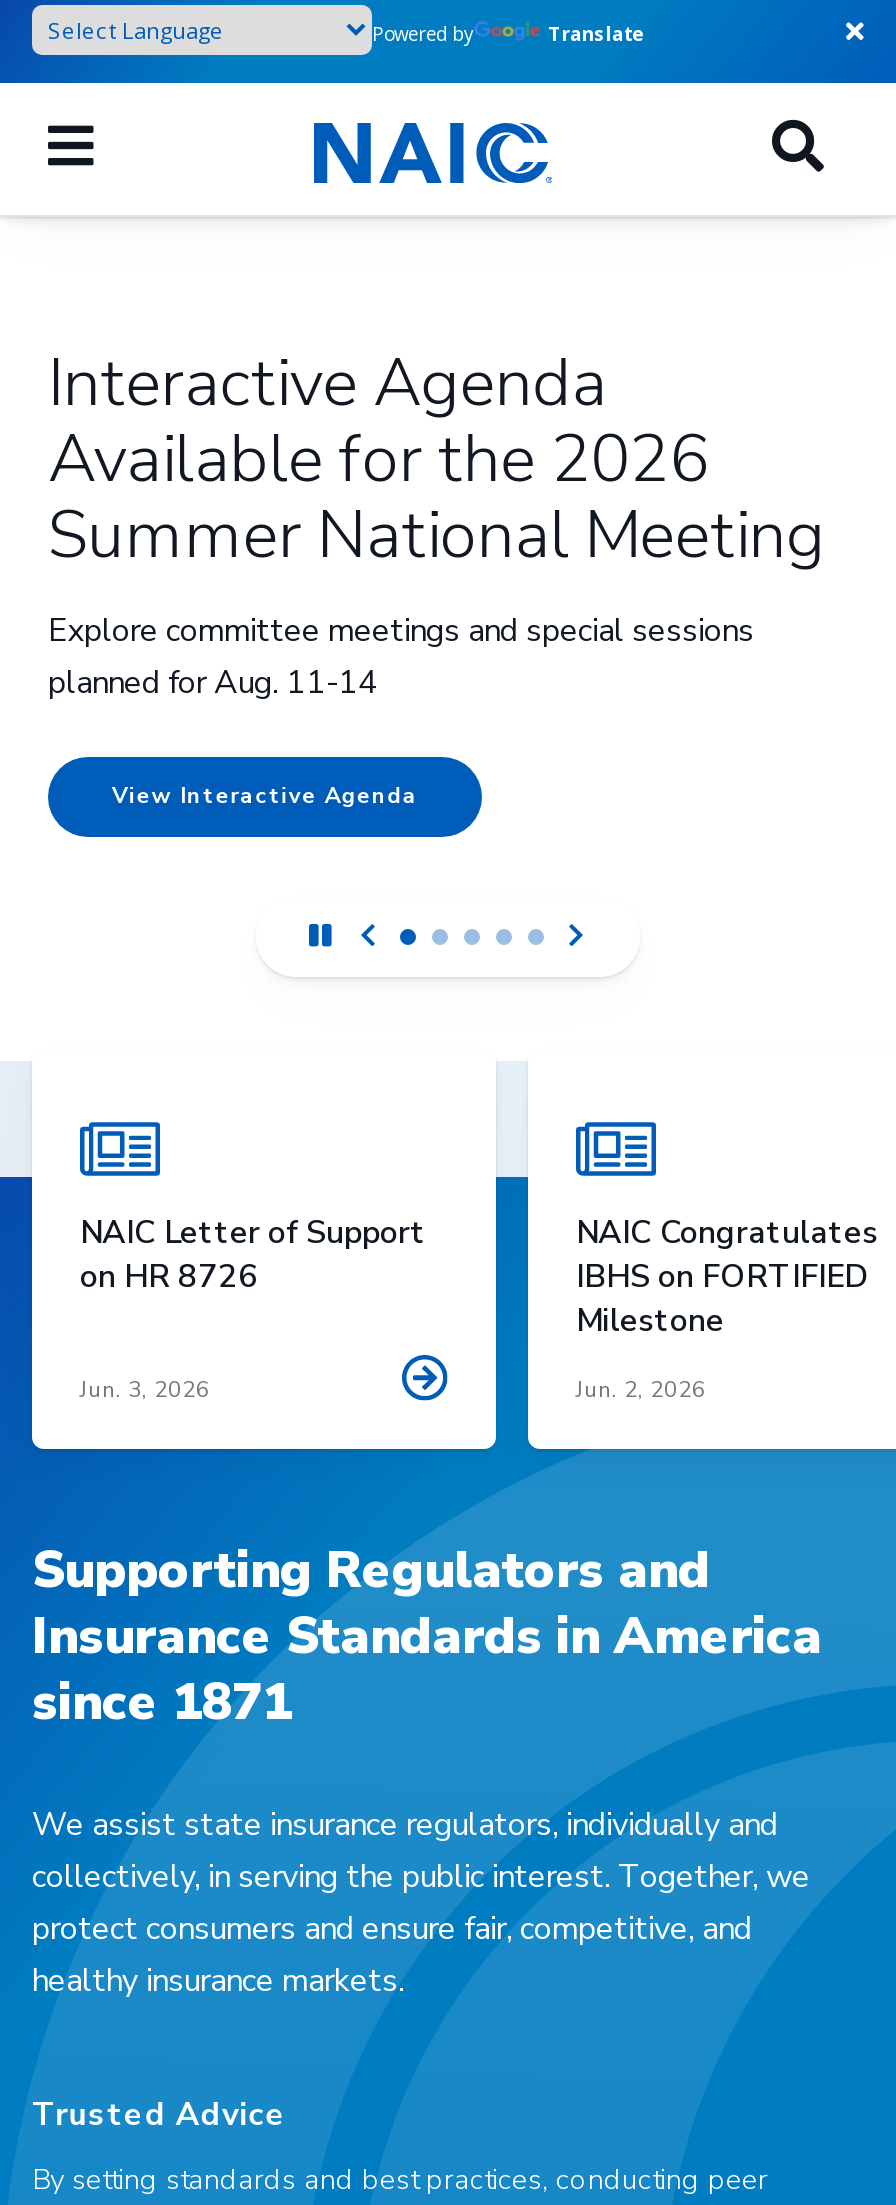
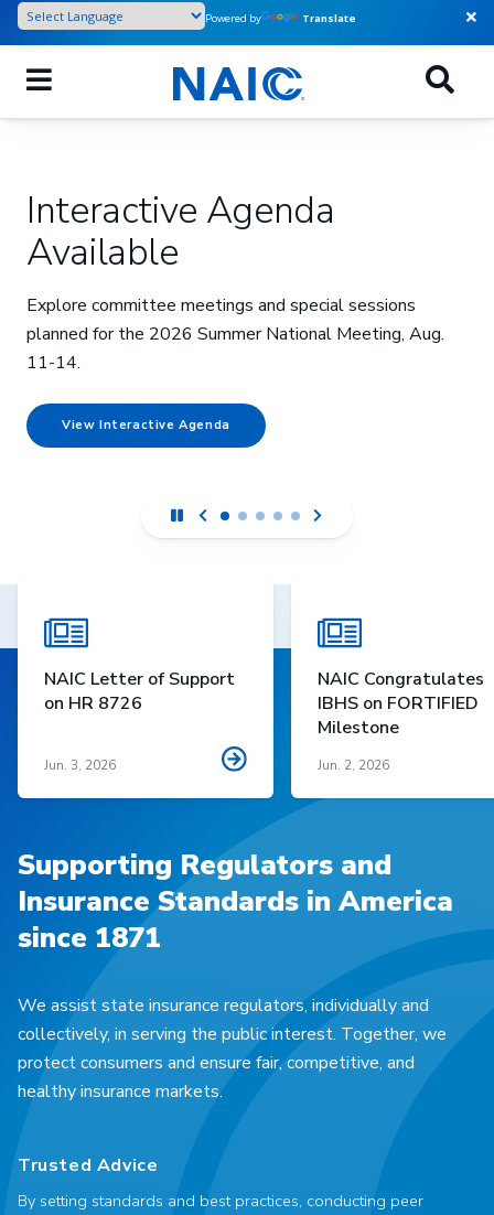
- Available for the 2026
- Summer National Meeting
+ Available

moved up: Explore committee meetings and special sessions

- planned for Aug. 11-14
+ planned for the 2026 Summer National Meeting, Aug.
+ 11-14.
